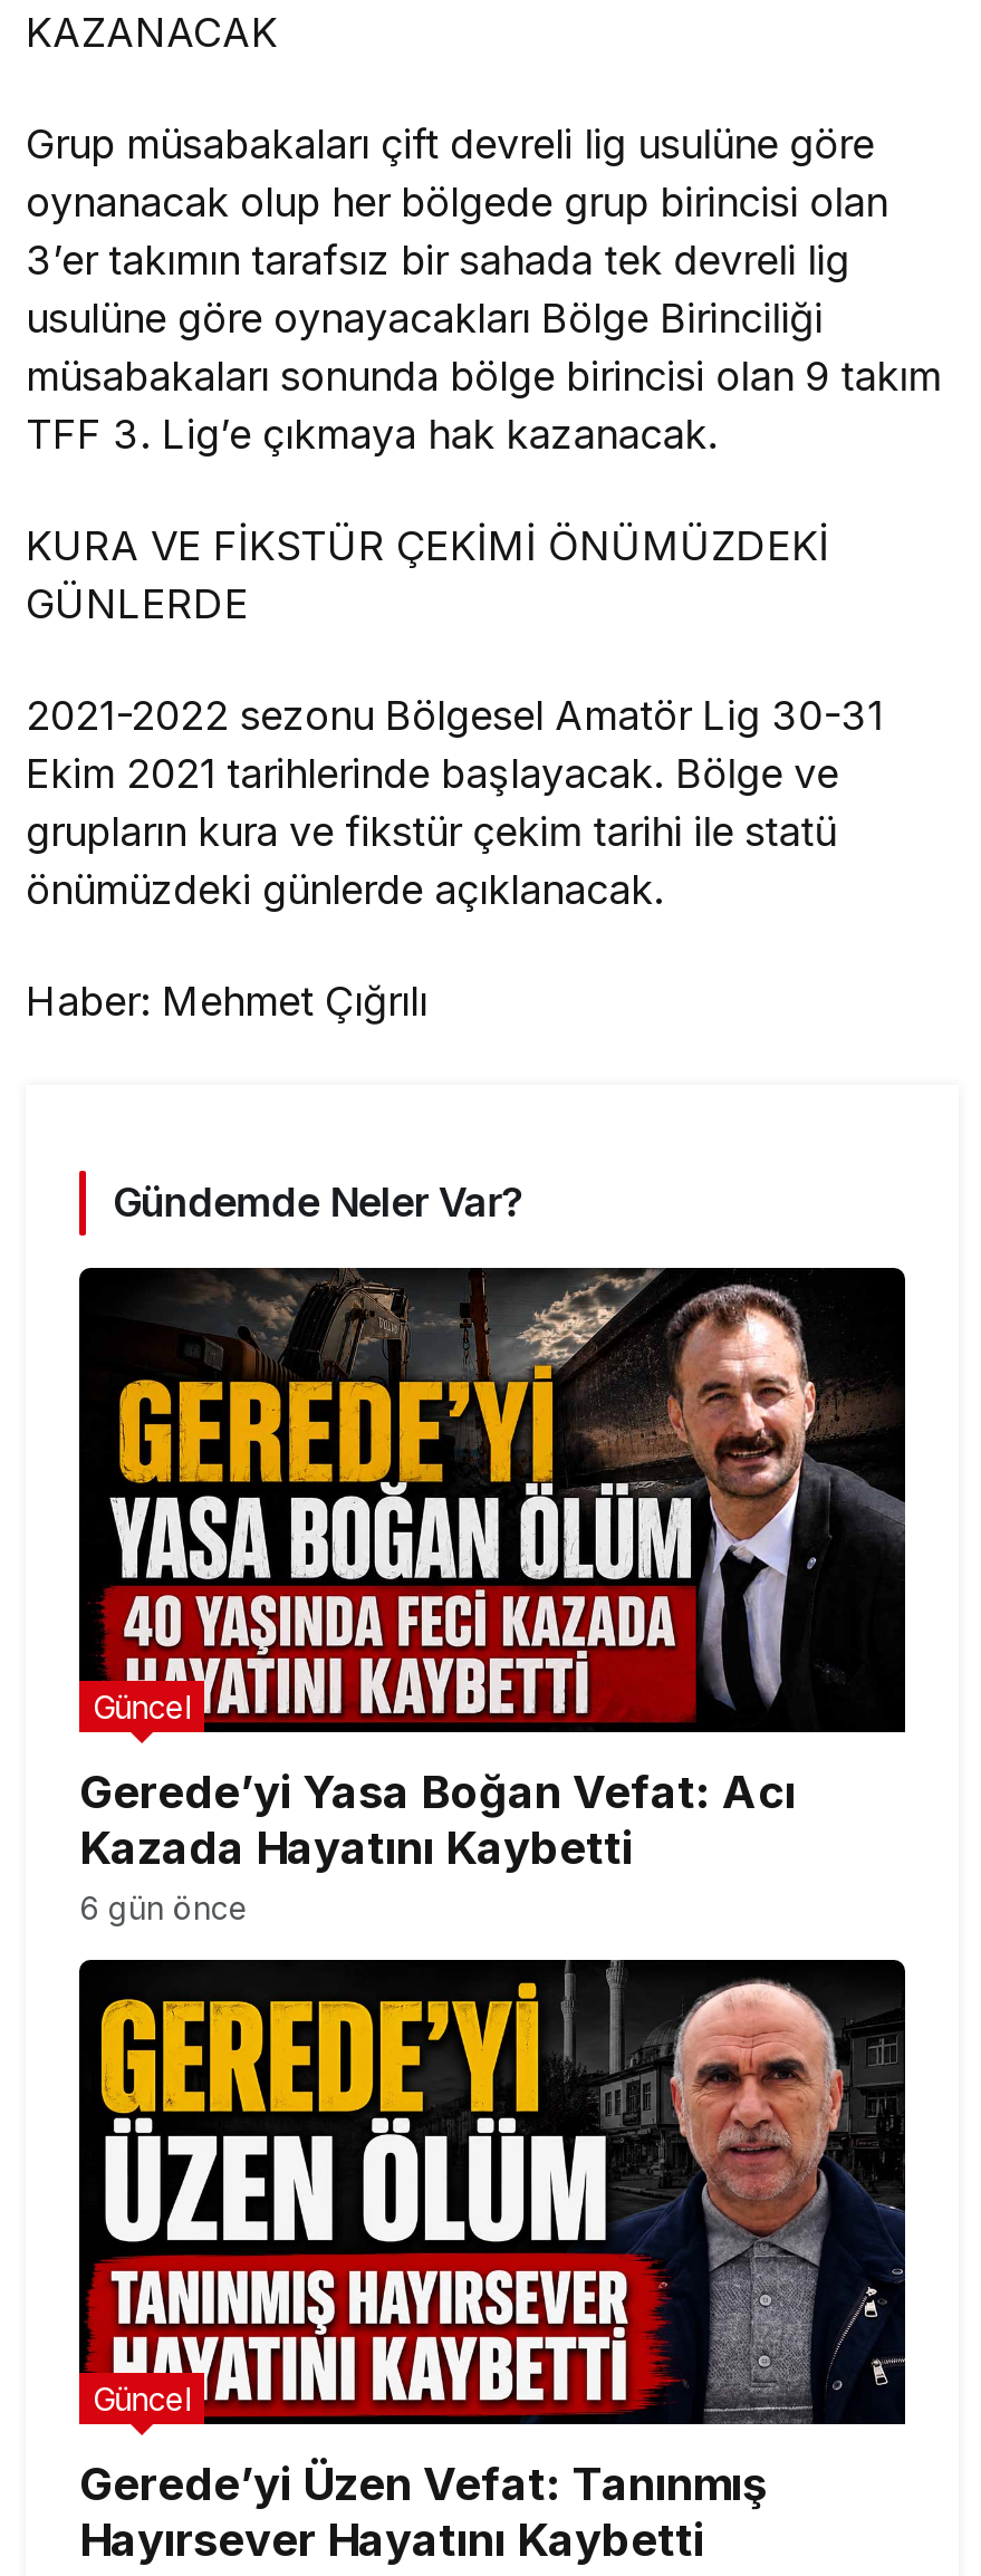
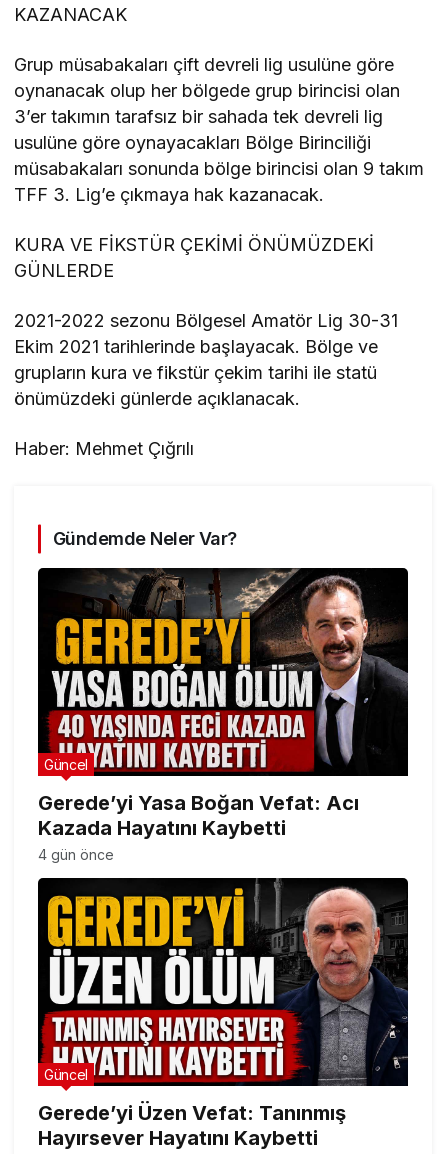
- 6 gün önce
+ 4 gün önce
